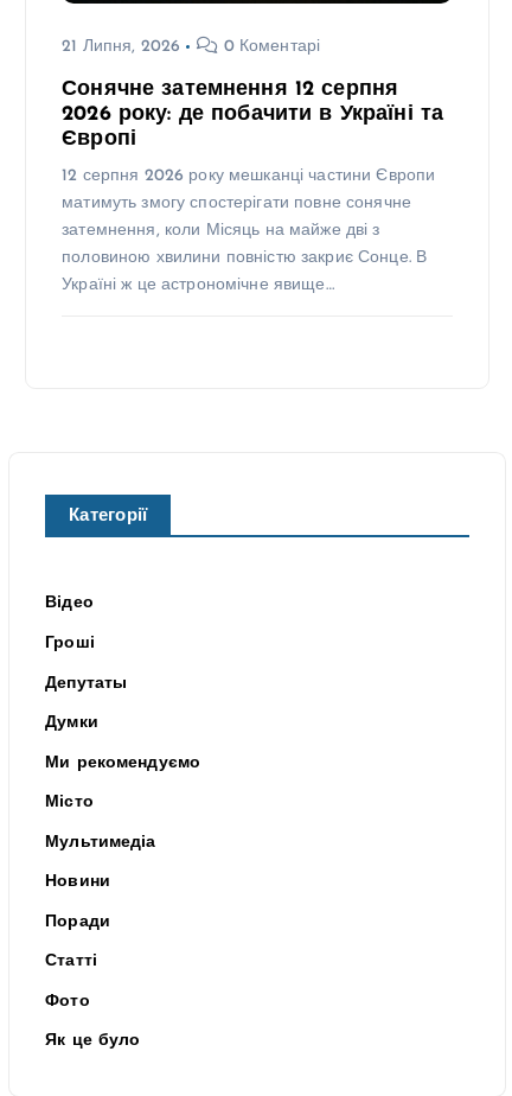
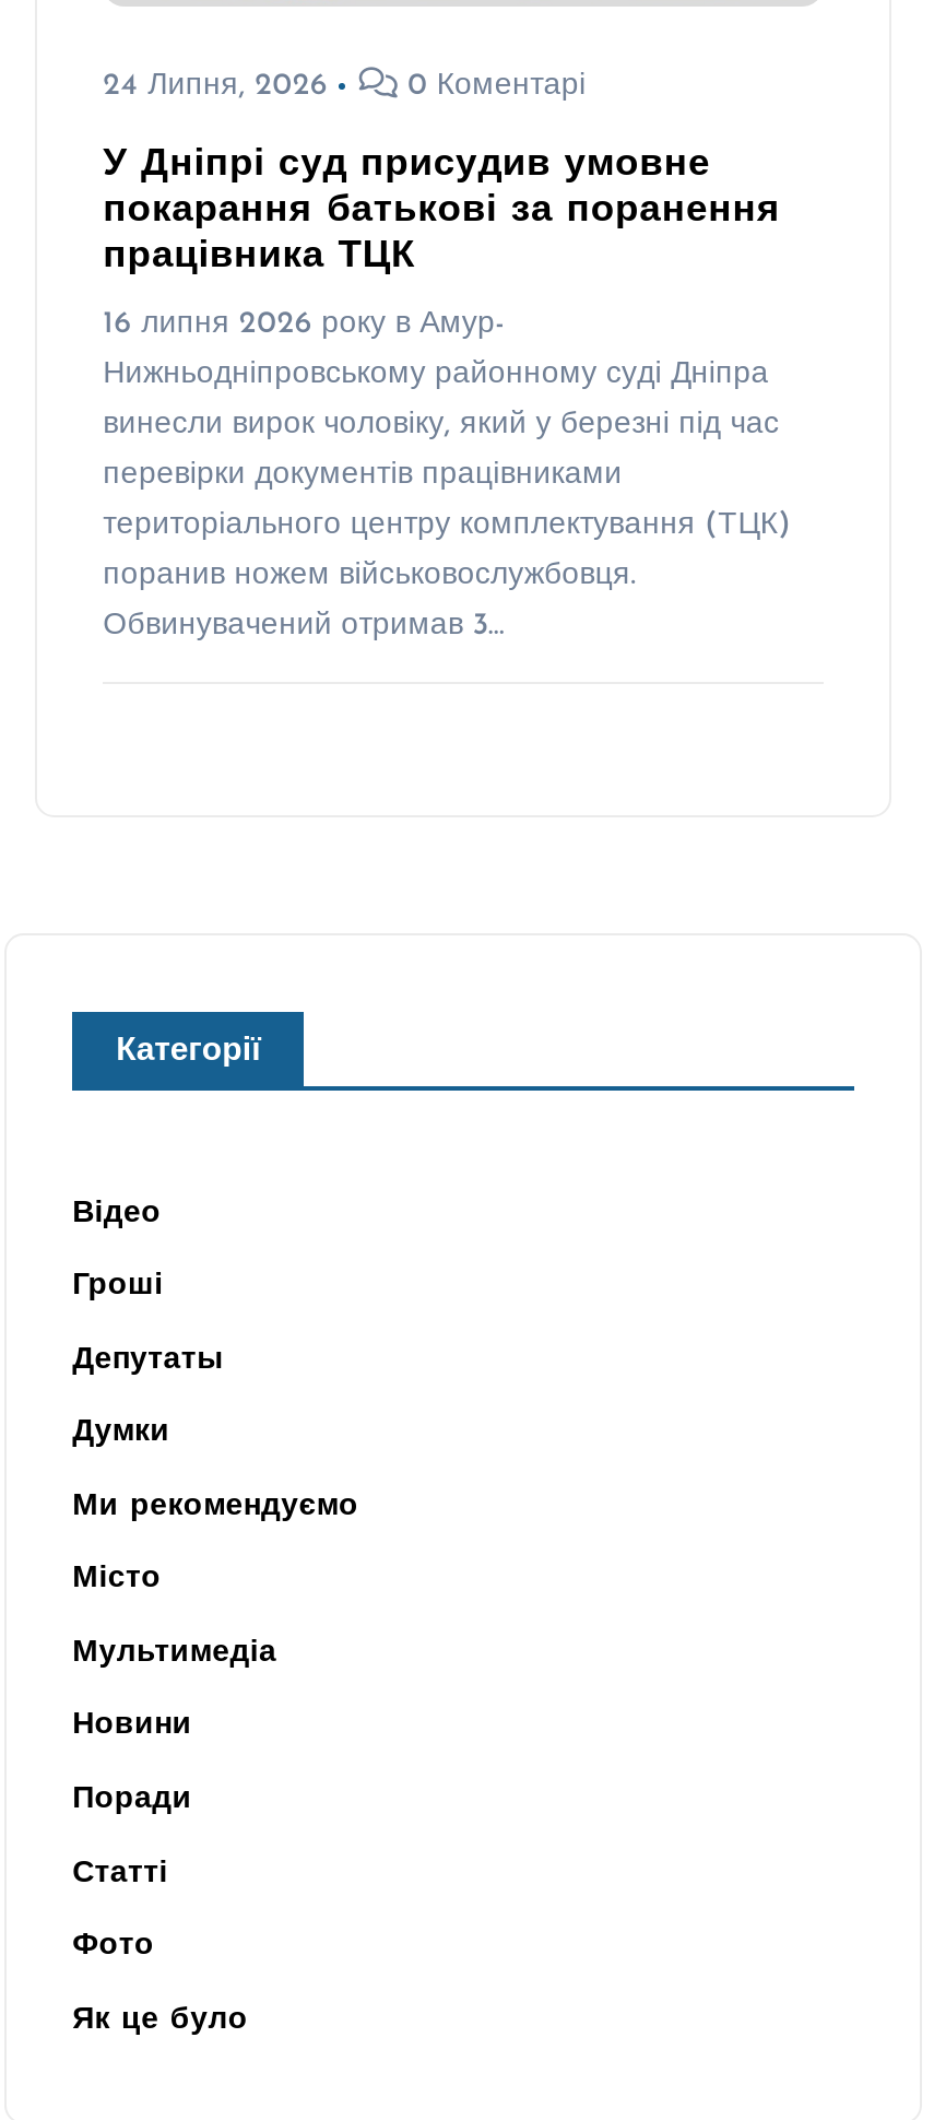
- 21 Липня, 2026
+ 24 Липня, 2026

- Сонячне затемнення 12 серпня
- 2026 року: де побачити в Україні та
- Європі
- 12 серпня 2026 року мешканці частини Європи
- матимуть змогу спостерігати повне сонячне
- затемнення, коли Місяць на майже дві з
- половиною хвилини повністю закриє Сонце. В
- Україні ж це астрономічне явище…
+ У Дніпрі суд присудив умовне
+ покарання батькові за поранення
+ працівника ТЦК
+ 16 липня 2026 року в Амур-
+ Нижньодніпровському районному суді Дніпра
+ винесли вирок чоловіку, який у березні під час
+ перевірки документів працівниками
+ територіального центру комплектування (ТЦК)
+ поранив ножем військовослужбовця.
+ Обвинувачений отримав 3…
